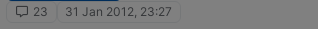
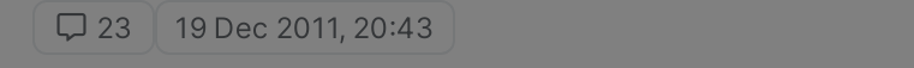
- 23 31 Jan 2012, 23:27
+ 23 19 Dec 2011, 20:43
